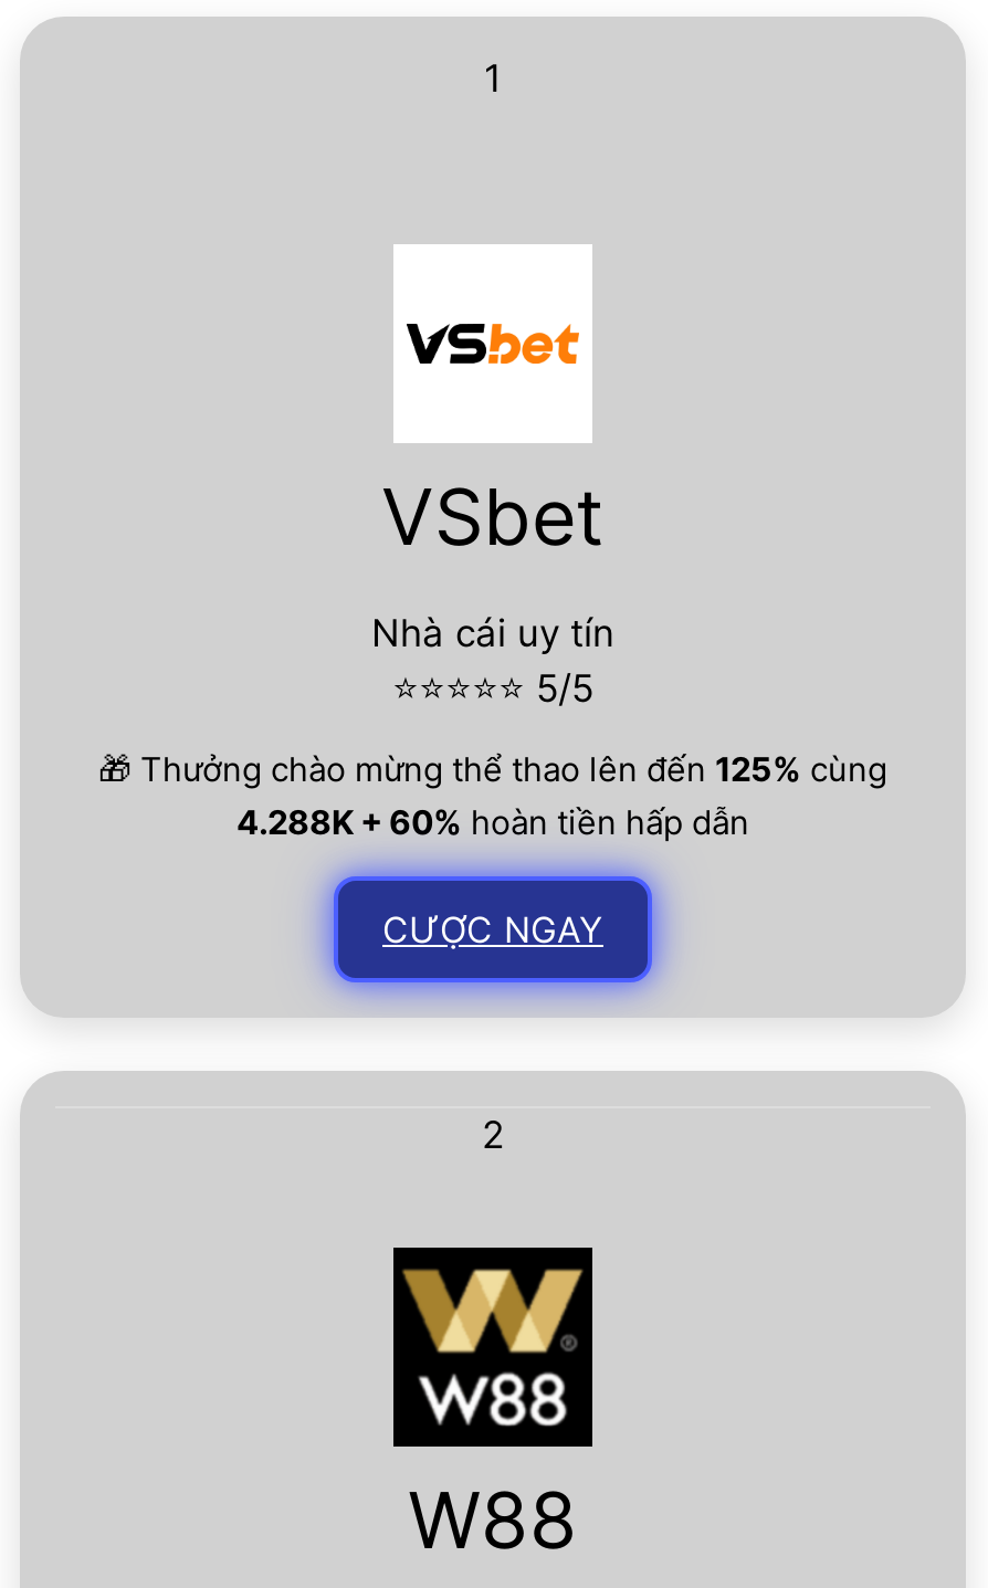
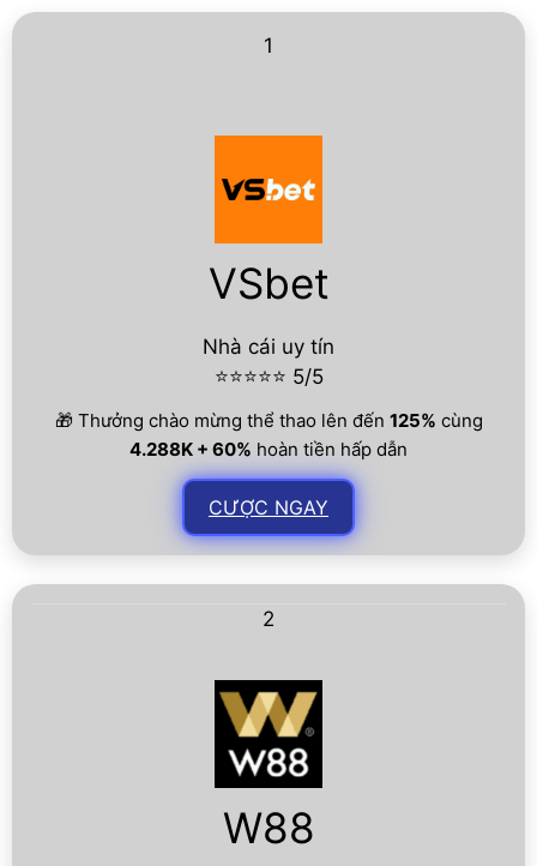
- [image]
+ [image]
